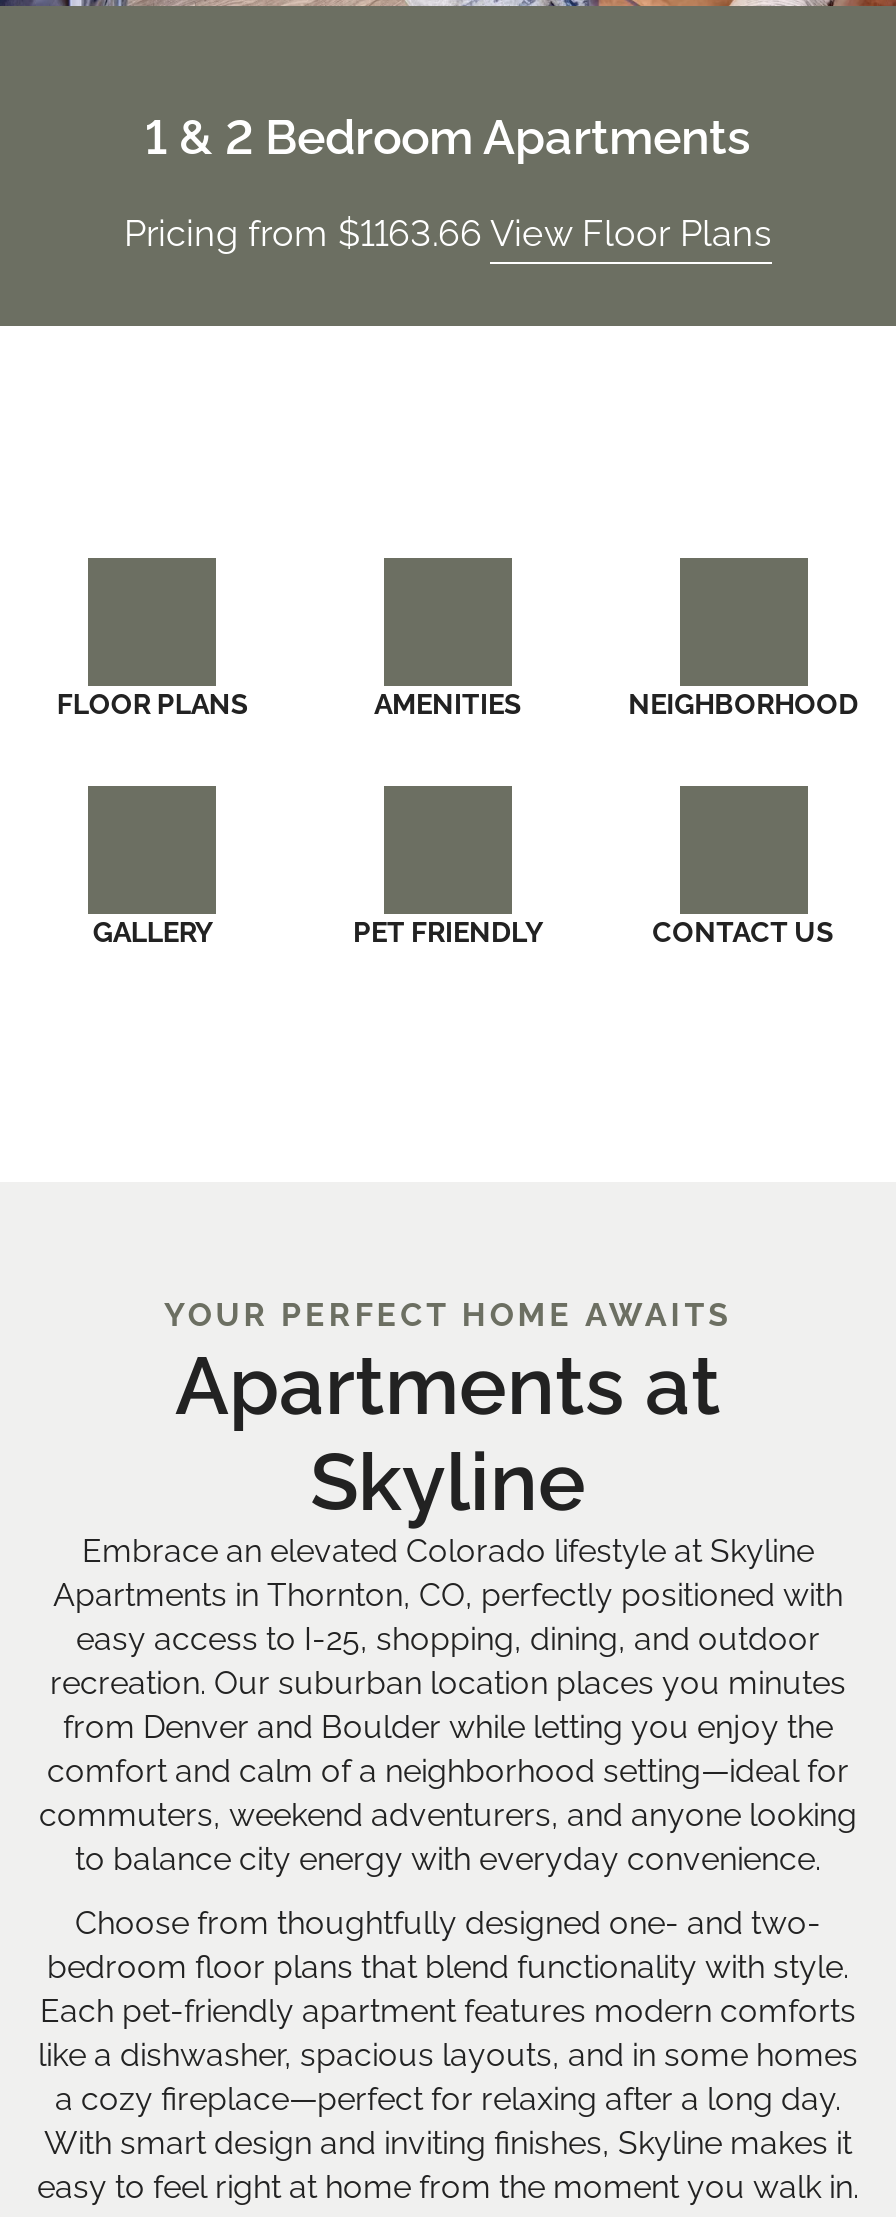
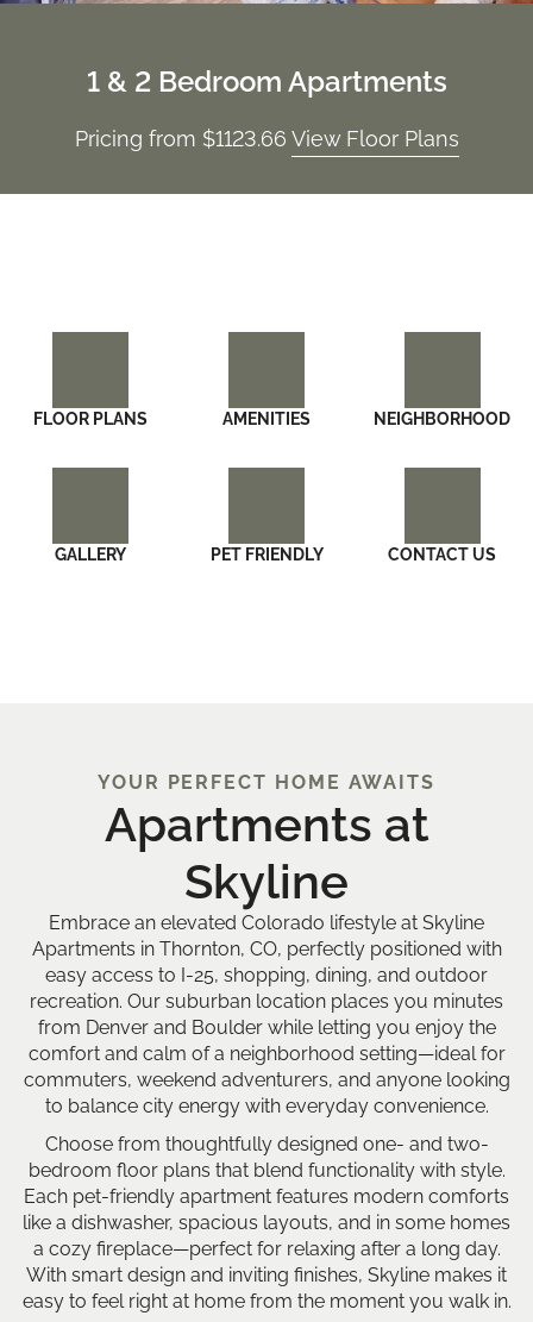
- Pricing from $1163.66 View Floor Plans
+ Pricing from $1123.66 View Floor Plans
